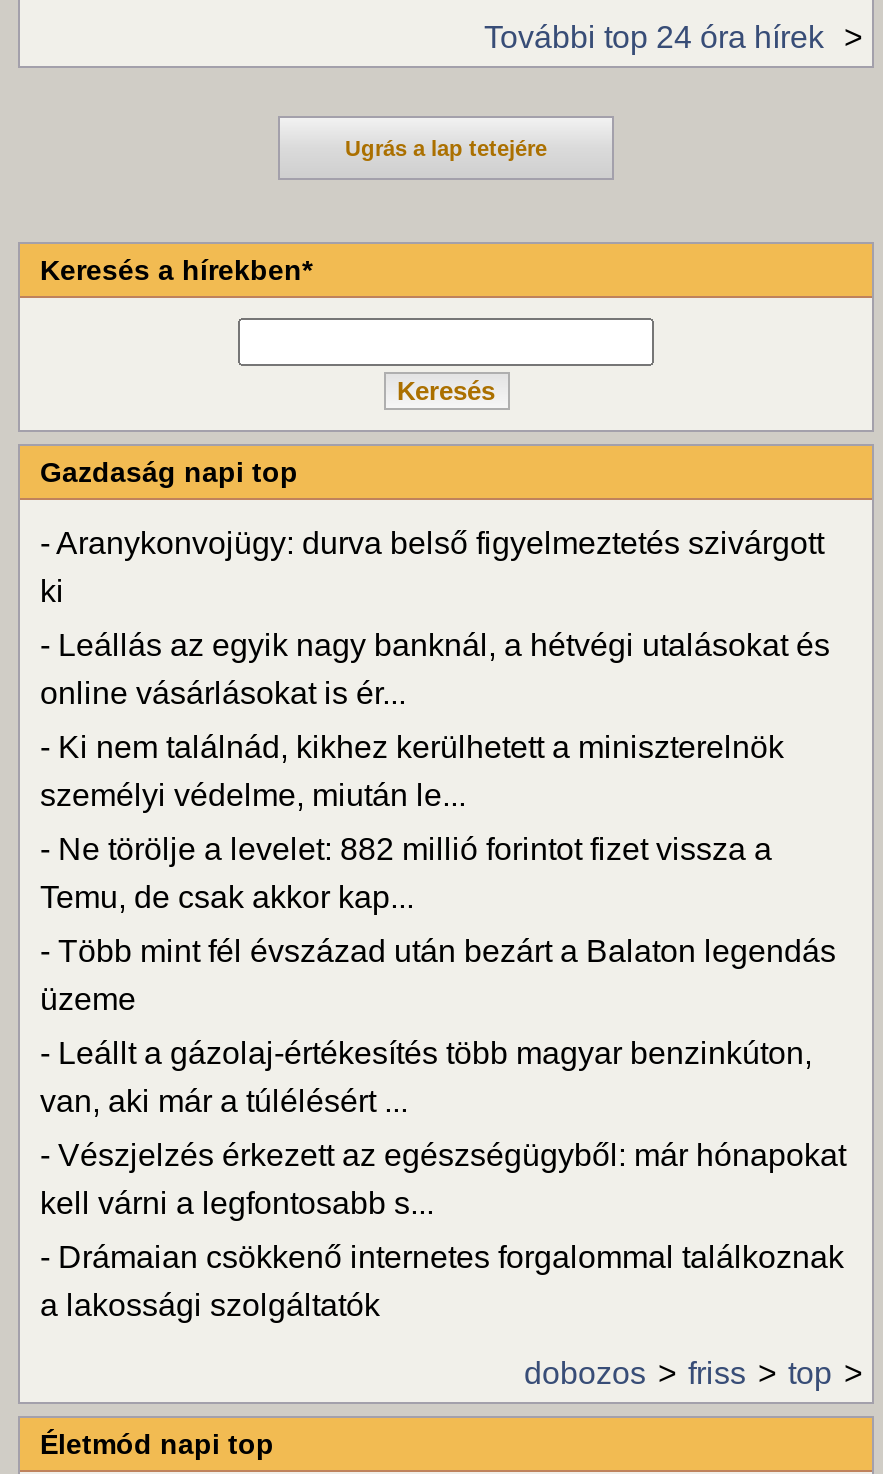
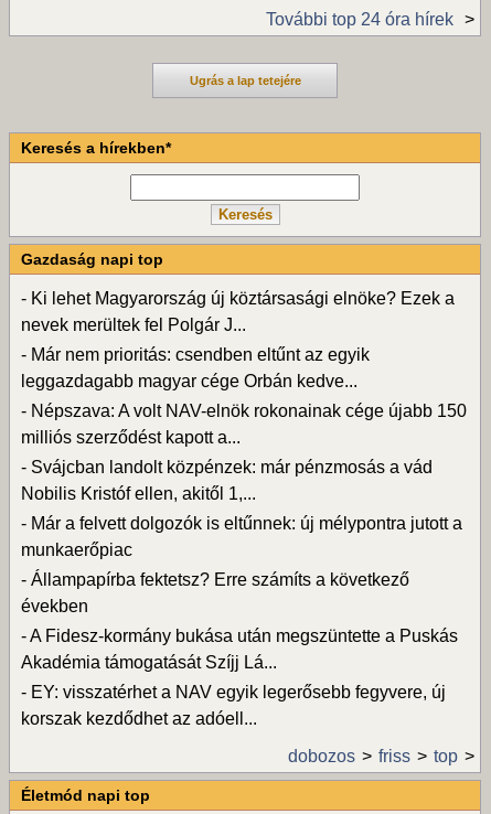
- - Aranykonvojügy: durva belső figyelmeztetés szivárgott
- ki
+ - Ki lehet Magyarország új köztársasági elnöke? Ezek a
+ nevek merültek fel Polgár J...

- - Leállás az egyik nagy banknál, a hétvégi utalásokat és
- online vásárlásokat is ér...
+ - Már nem prioritás: csendben eltűnt az egyik
+ leggazdagabb magyar cége Orbán kedve...

- - Ki nem találnád, kikhez kerülhetett a miniszterelnök
- személyi védelme, miután le...
+ - Népszava: A volt NAV-elnök rokonainak cége újabb 150
+ milliós szerződést kapott a...

- - Ne törölje a levelet: 882 millió forintot fizet vissza a
- Temu, de csak akkor kap...
+ - Svájcban landolt közpénzek: már pénzmosás a vád
+ Nobilis Kristóf ellen, akitől 1,...

- - Több mint fél évszázad után bezárt a Balaton legendás
- üzeme
+ - Már a felvett dolgozók is eltűnnek: új mélypontra jutott a
+ munkaerőpiac

- - Leállt a gázolaj-értékesítés több magyar benzinkúton,
- van, aki már a túlélésért ...
+ - Állampapírba fektetsz? Erre számíts a következő
+ években

- - Vészjelzés érkezett az egészségügyből: már hónapokat
- kell várni a legfontosabb s...
+ - A Fidesz-kormány bukása után megszüntette a Puskás
+ Akadémia támogatását Szíjj Lá...

- - Drámaian csökkenő internetes forgalommal találkoznak
- a lakossági szolgáltatók
+ - EY: visszatérhet a NAV egyik legerősebb fegyvere, új
+ korszak kezdődhet az adóell...
